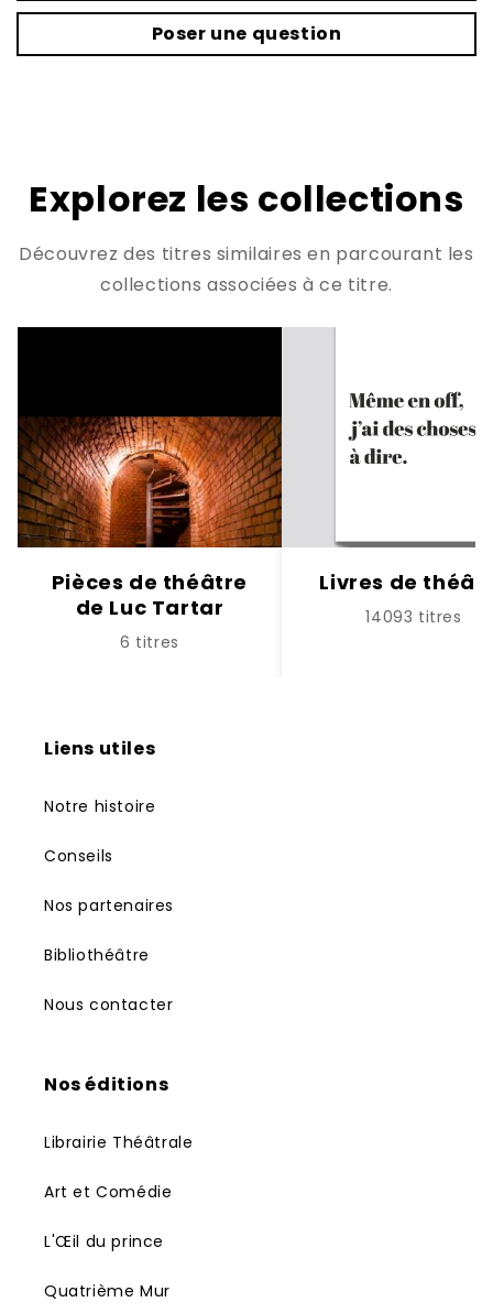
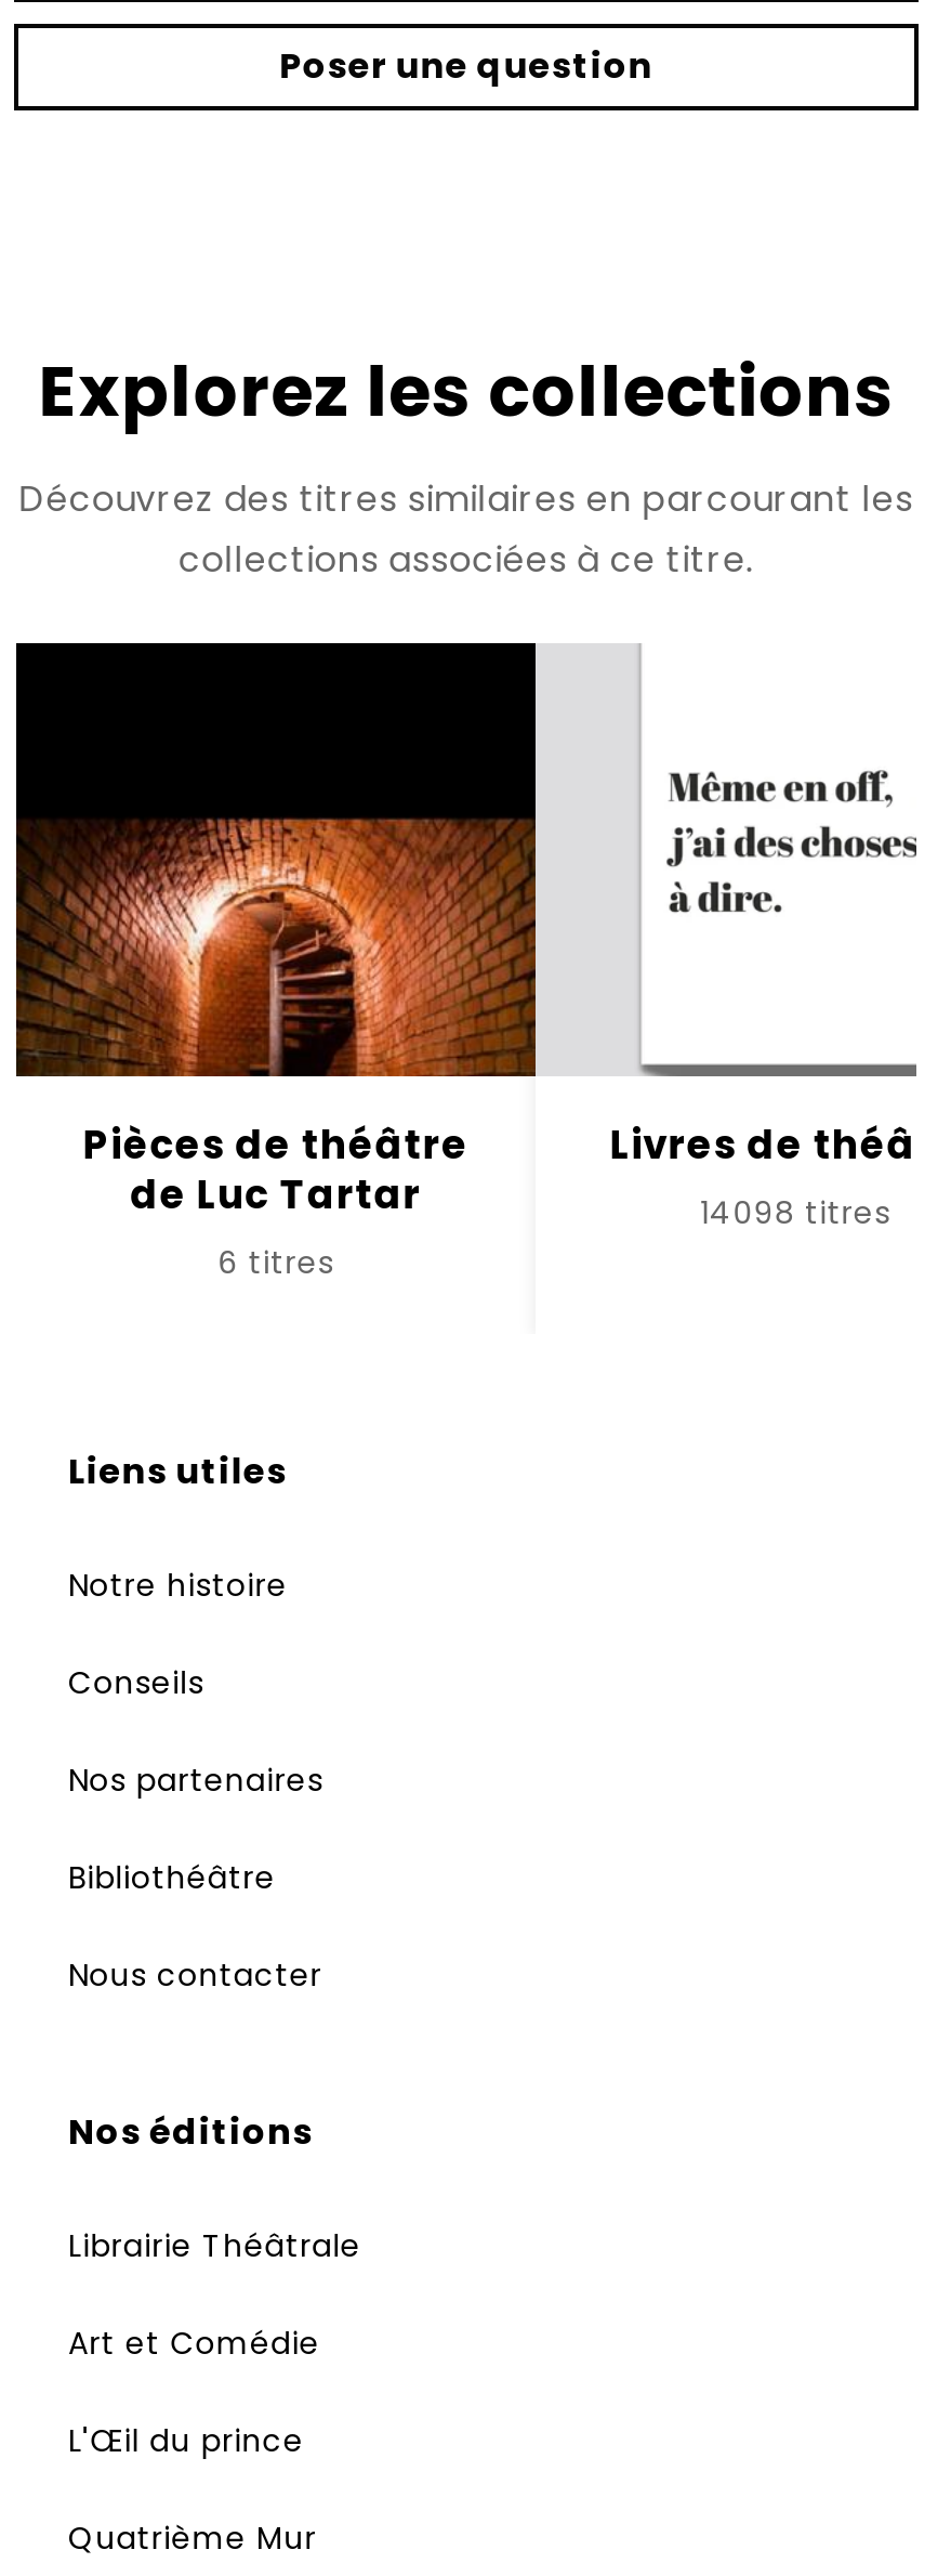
- 14093 titres
+ 14098 titres
